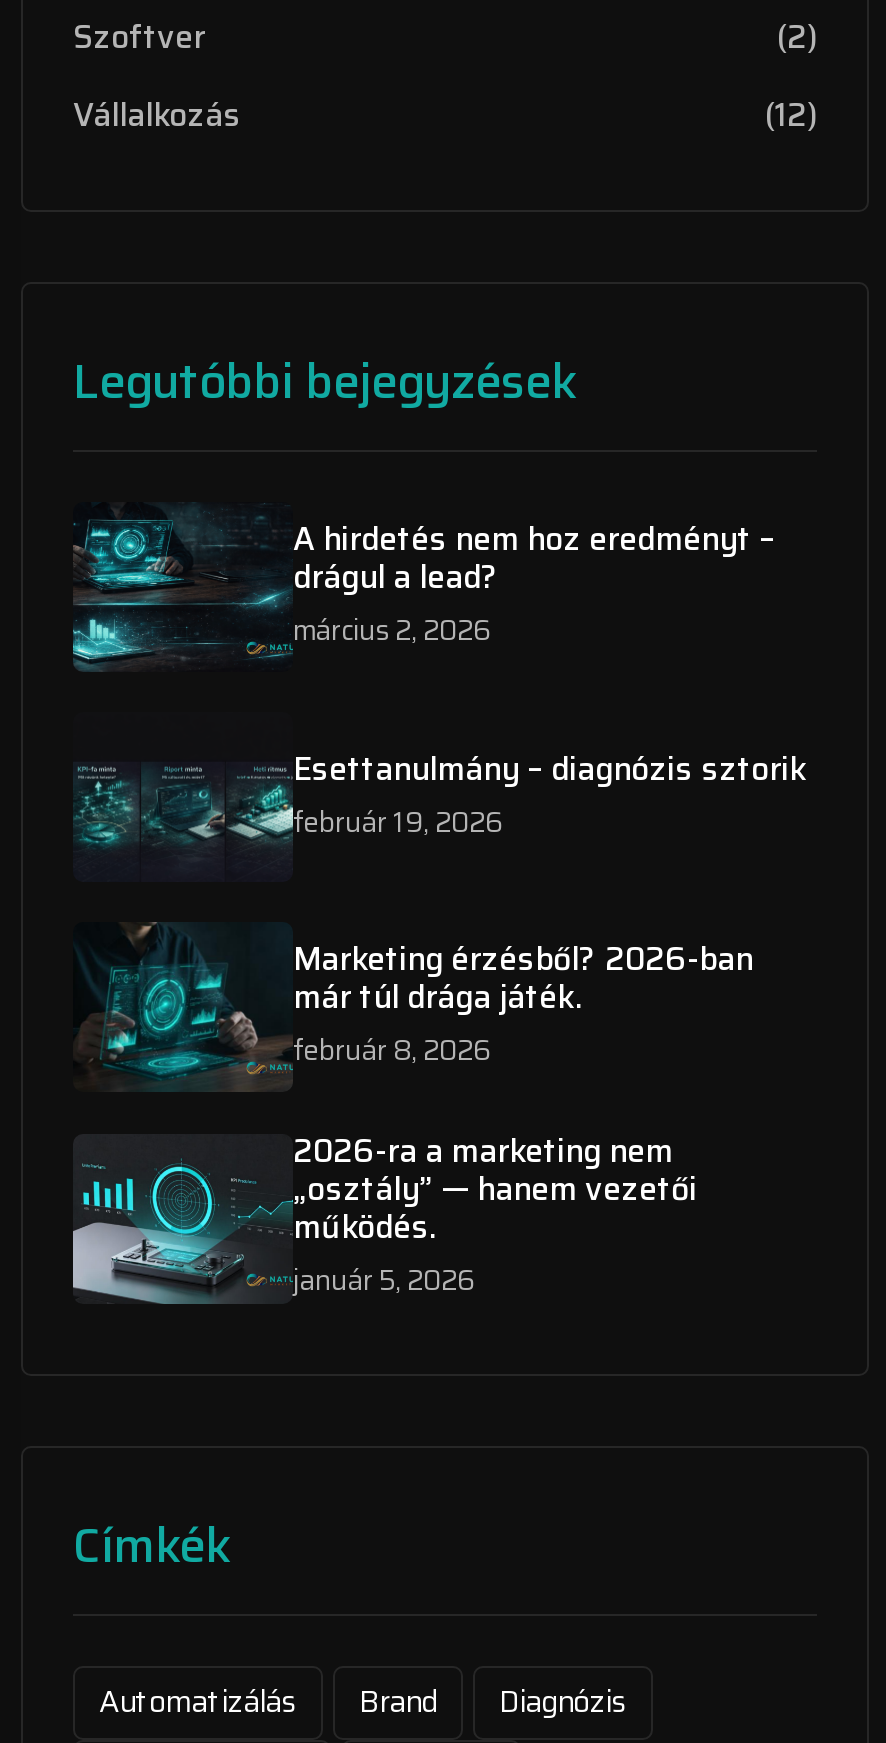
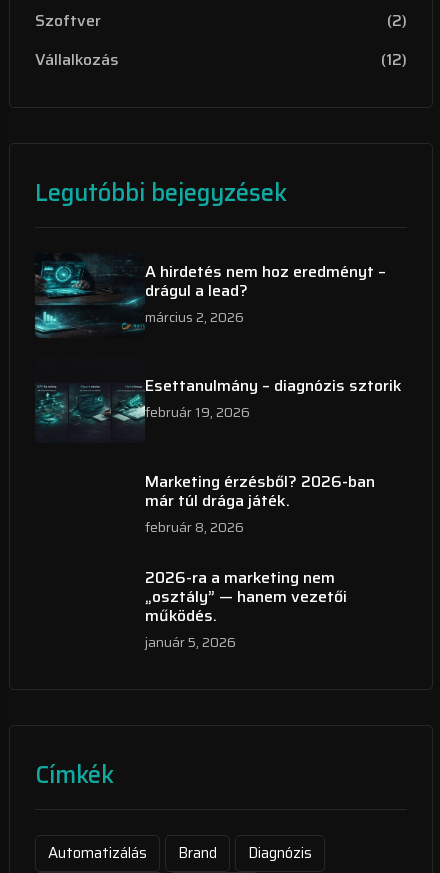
- [image]

- [image]
